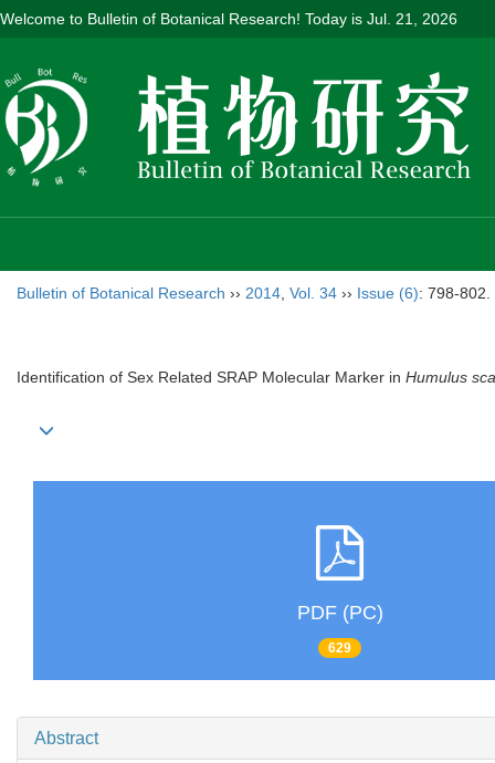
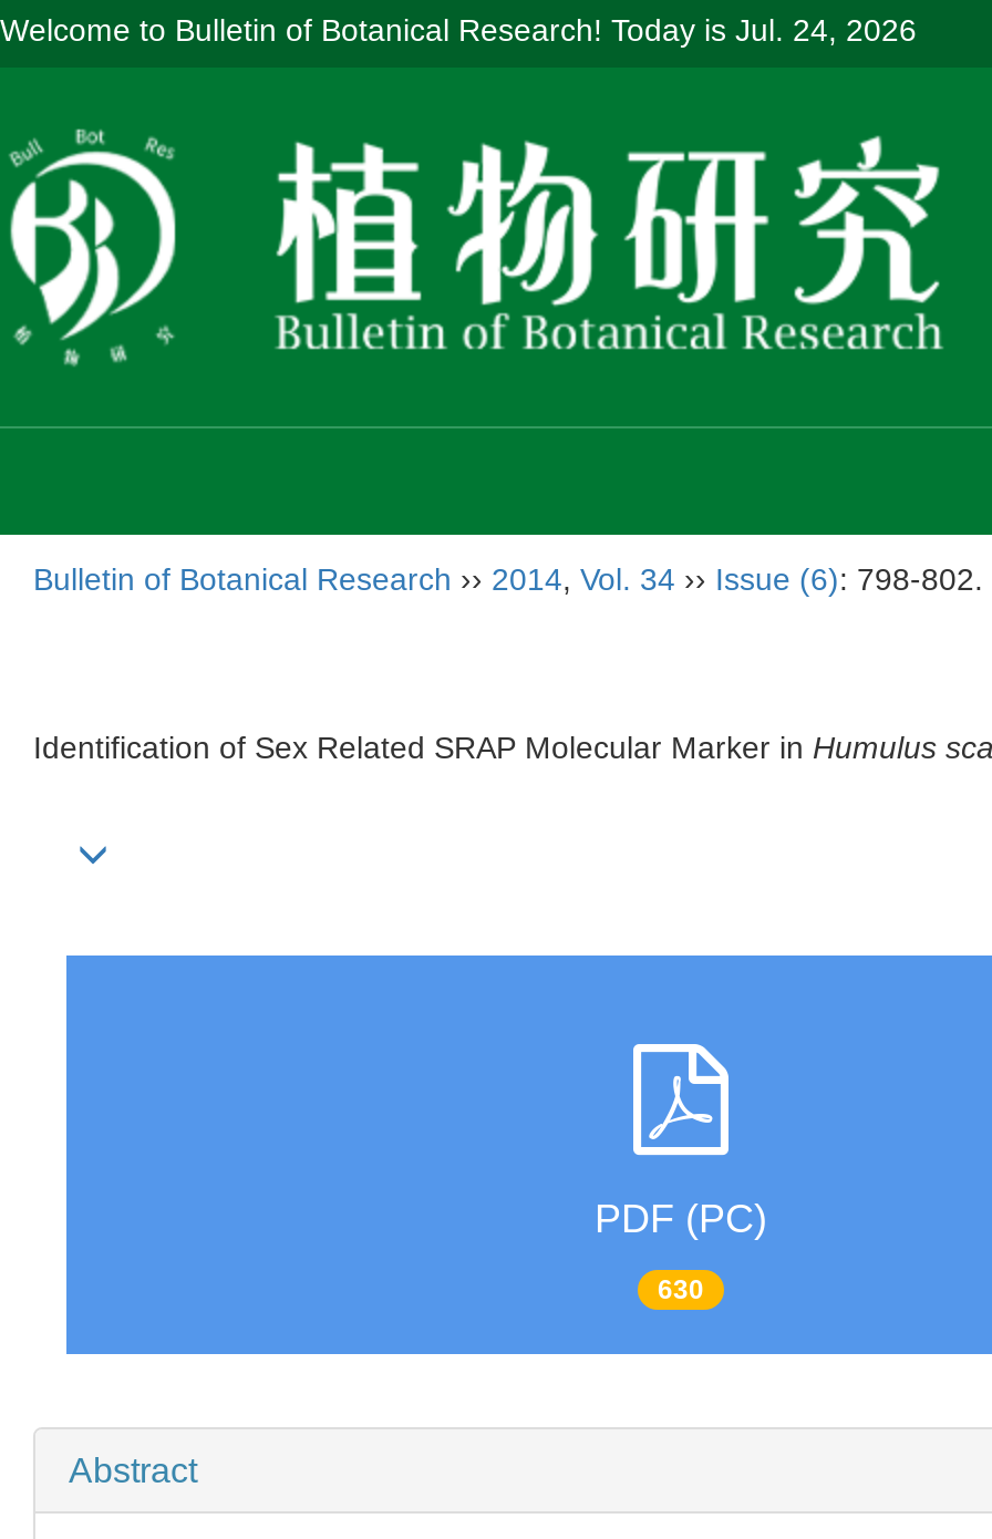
- Welcome to Bulletin of Botanical Research! Today is Jul. 21, 2026
+ Welcome to Bulletin of Botanical Research! Today is Jul. 24, 2026

- 629
+ 630
